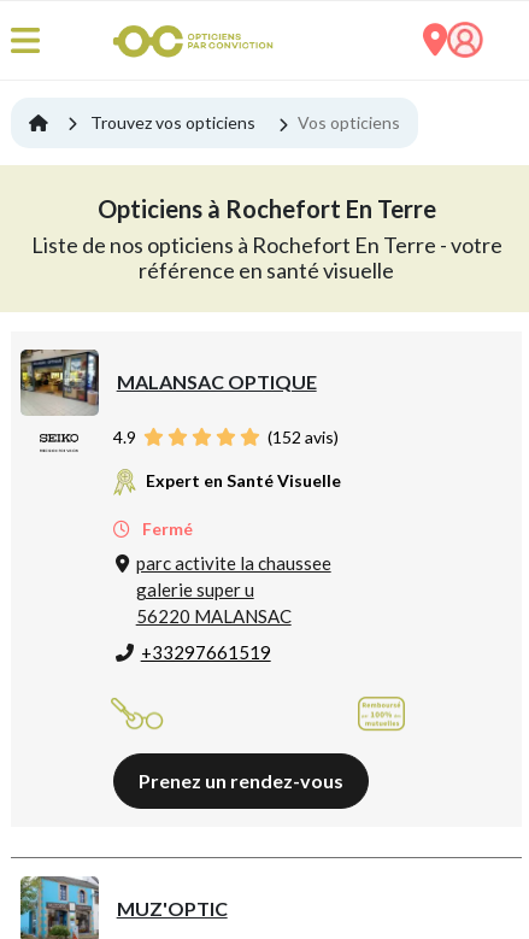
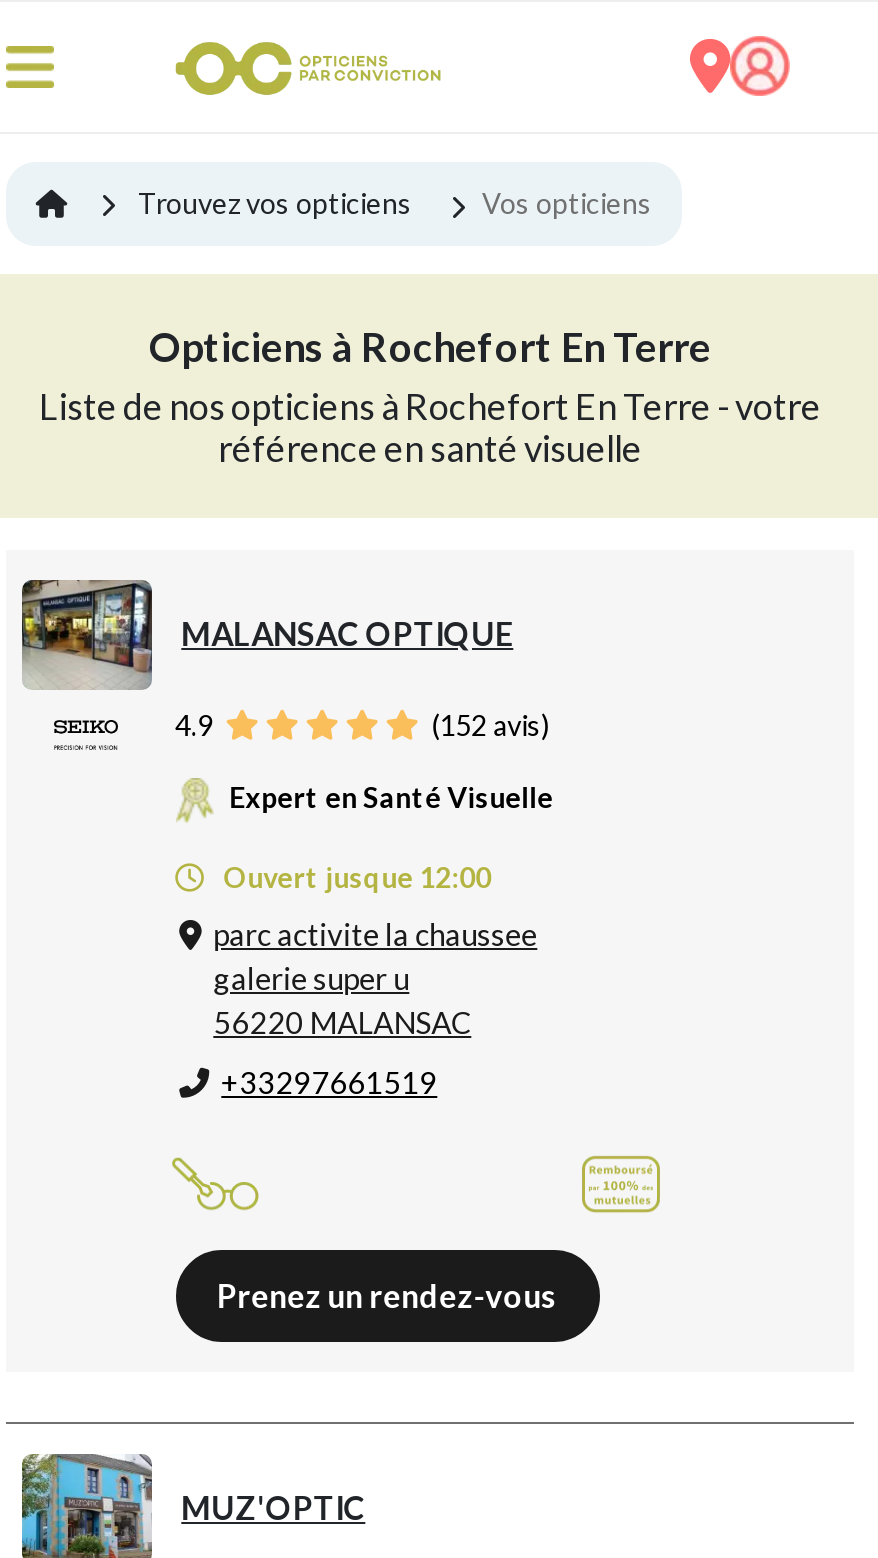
- Fermé
+ Ouvert jusque 12:00
